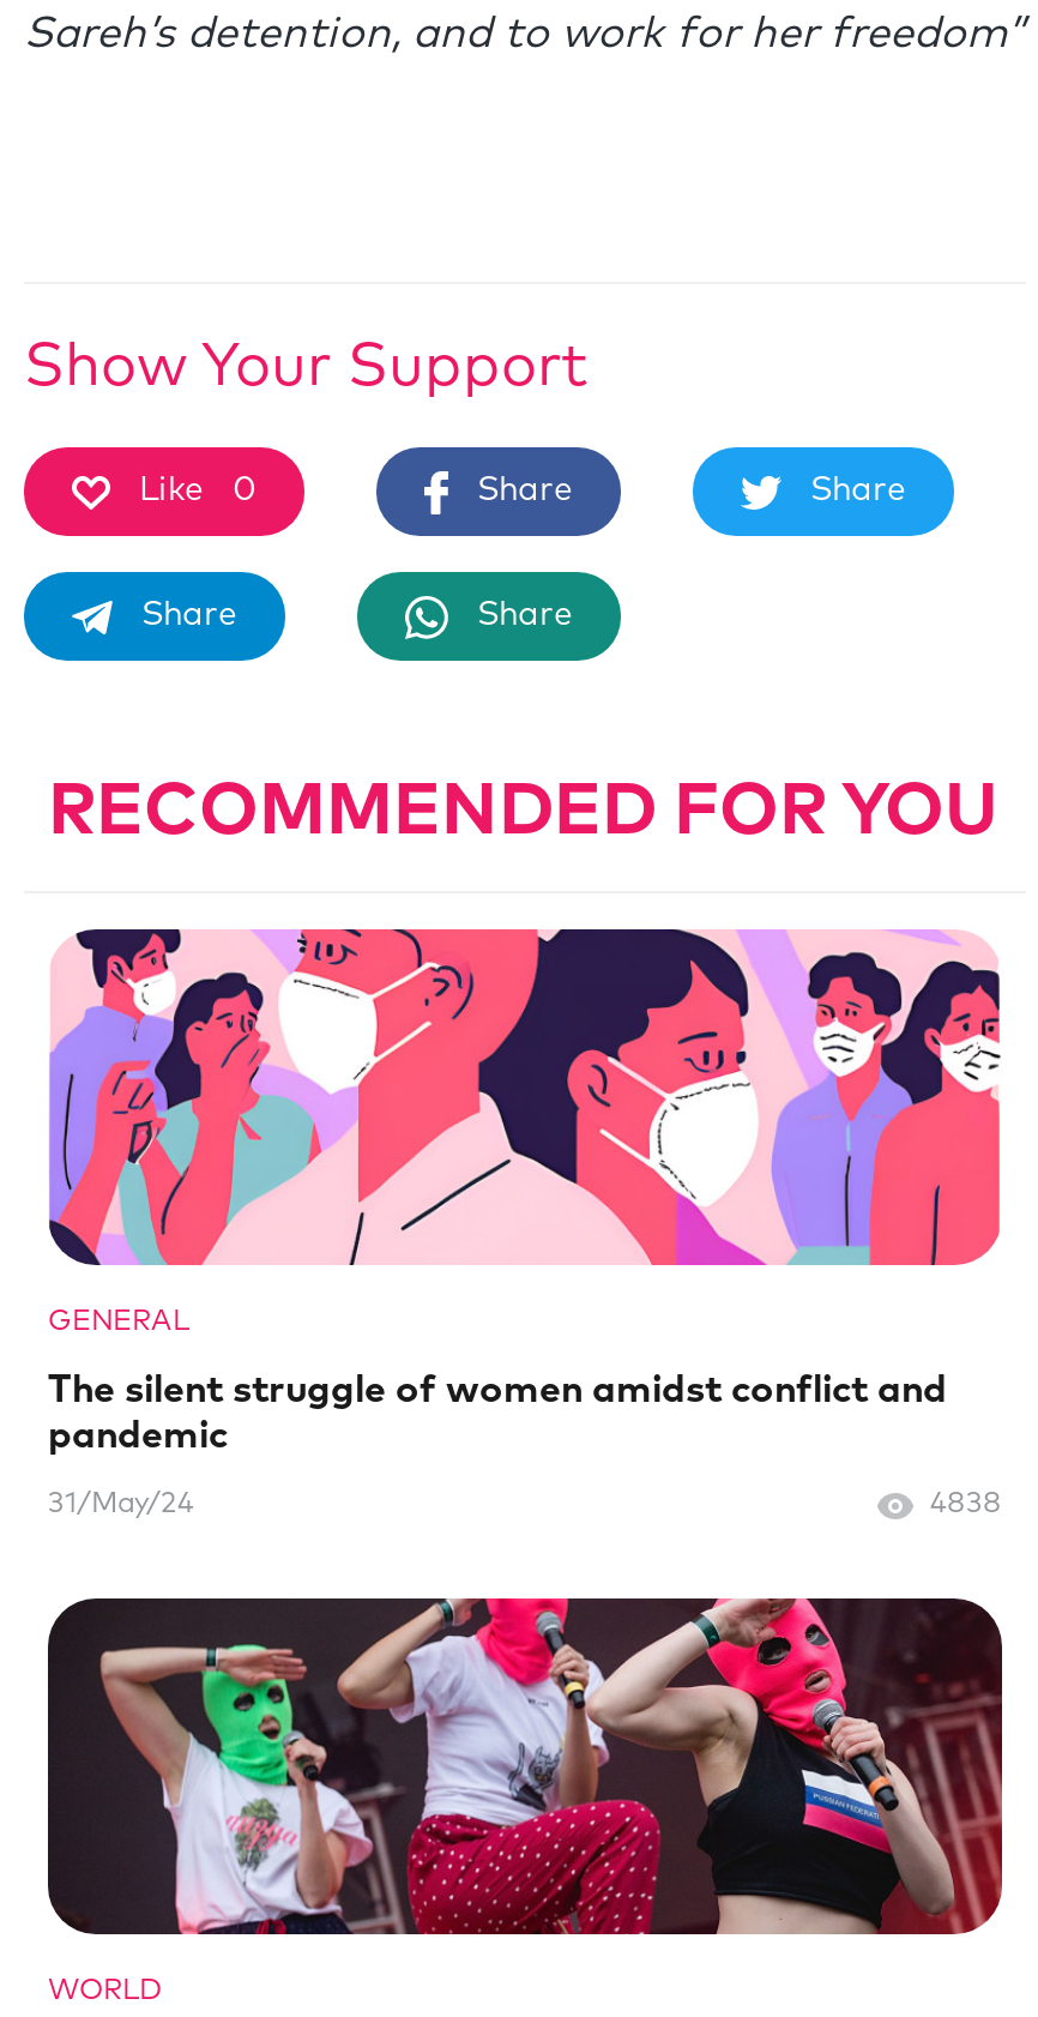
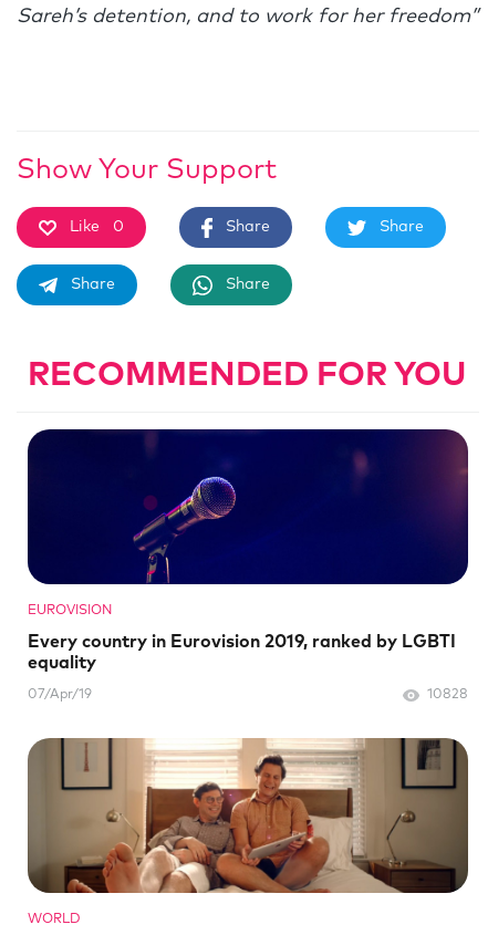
- [image]
- GENERAL
+ [image]
+ EUROVISION

- The silent struggle of women amidst conflict and
- pandemic
+ Every country in Eurovision 2019, ranked by LGBTI
+ equality

- 31/May/24
- 4838
+ 07/Apr/19
+ 10828

- [image]
+ [image]
